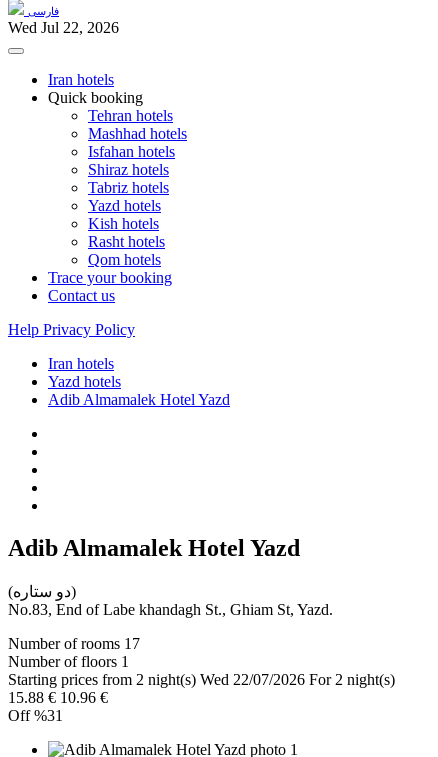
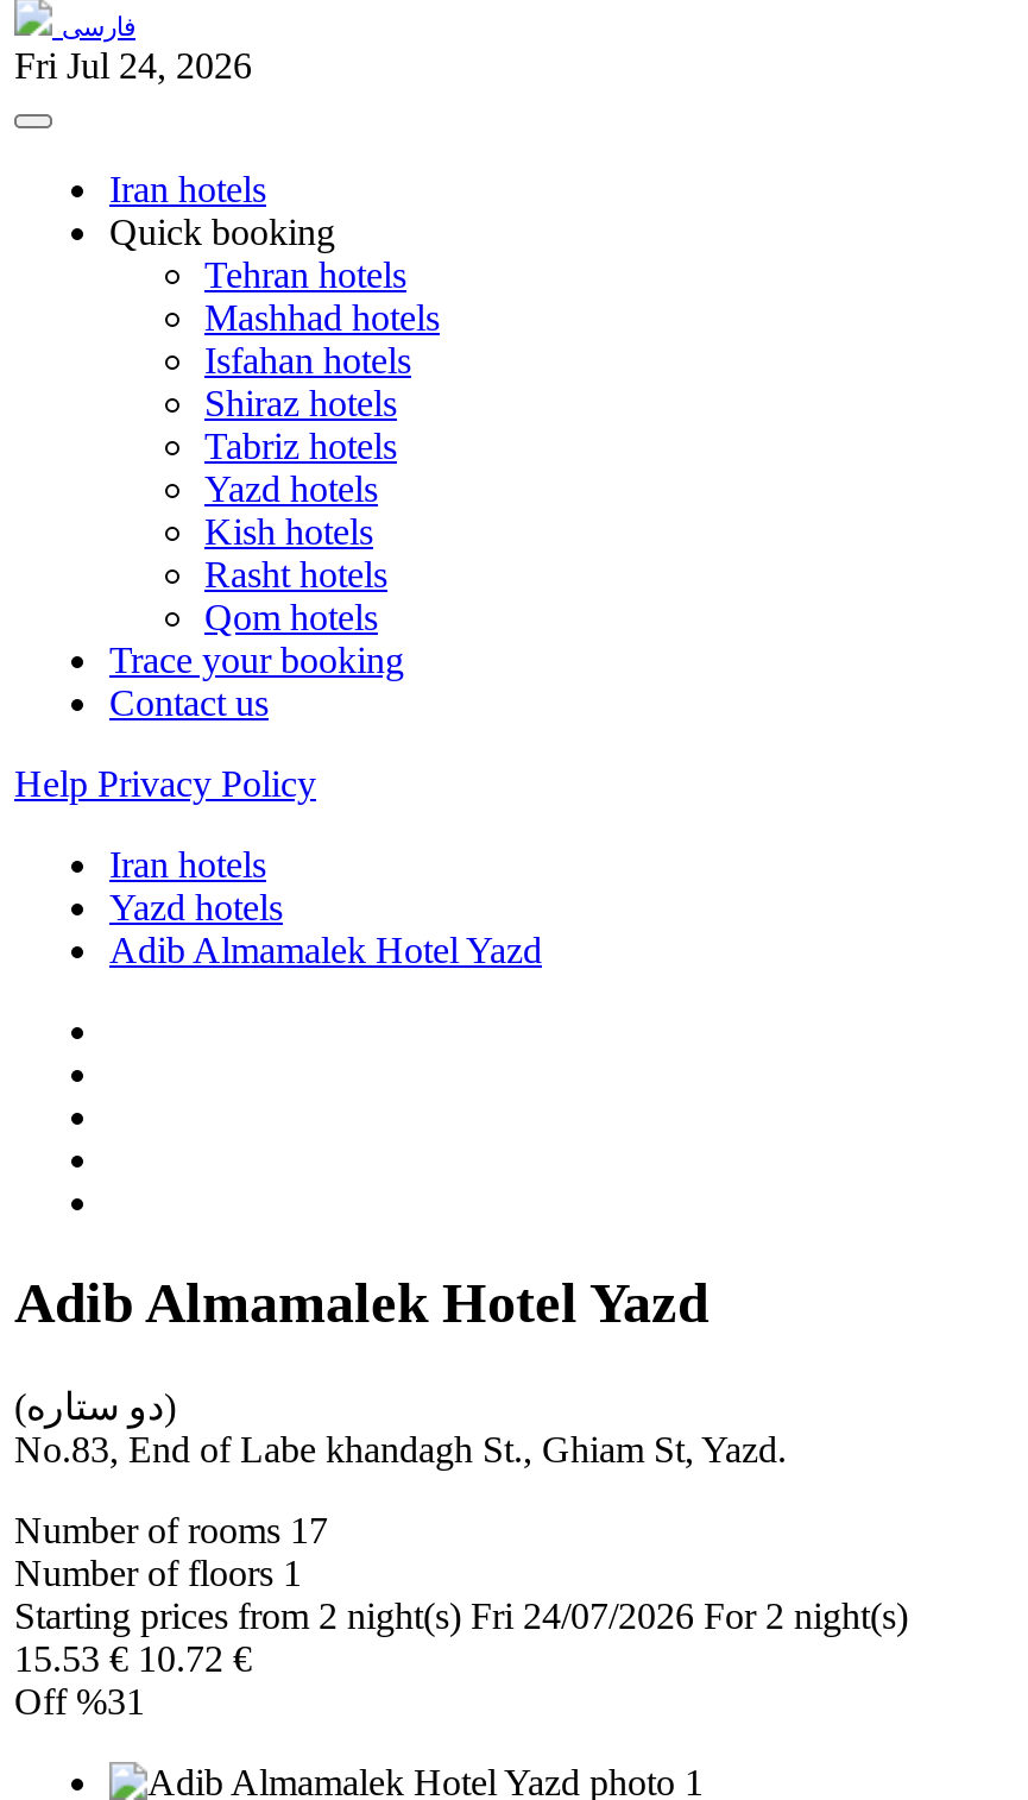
- Wed Jul 22, 2026
+ Fri Jul 24, 2026

- Starting prices from 2 night(s) Wed 22/07/2026 For 2 night(s)
+ Starting prices from 2 night(s) Fri 24/07/2026 For 2 night(s)

- 15.88 € 10.96 €
+ 15.53 € 10.72 €
